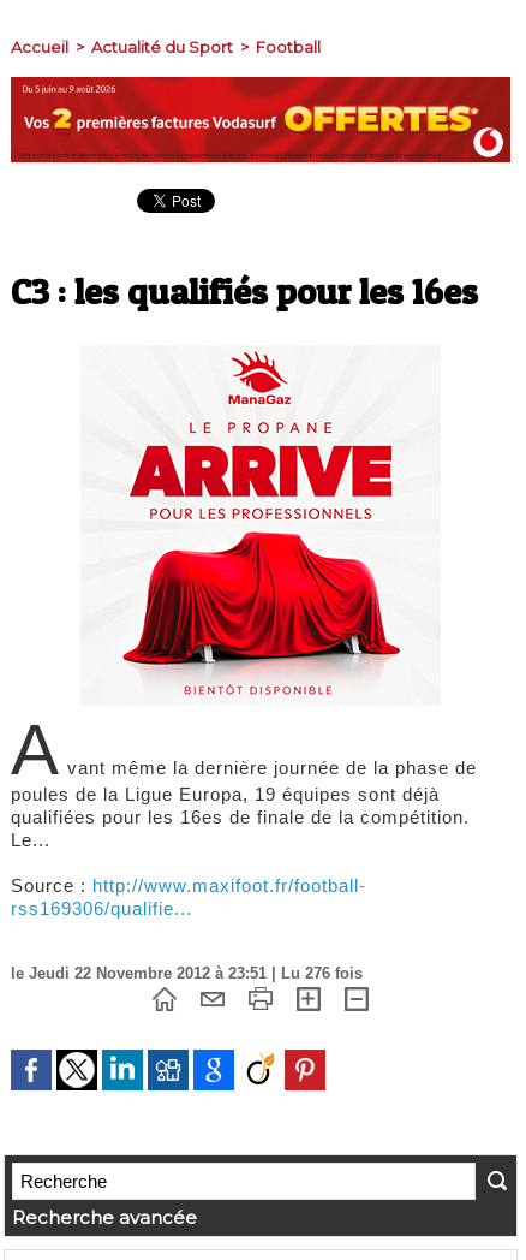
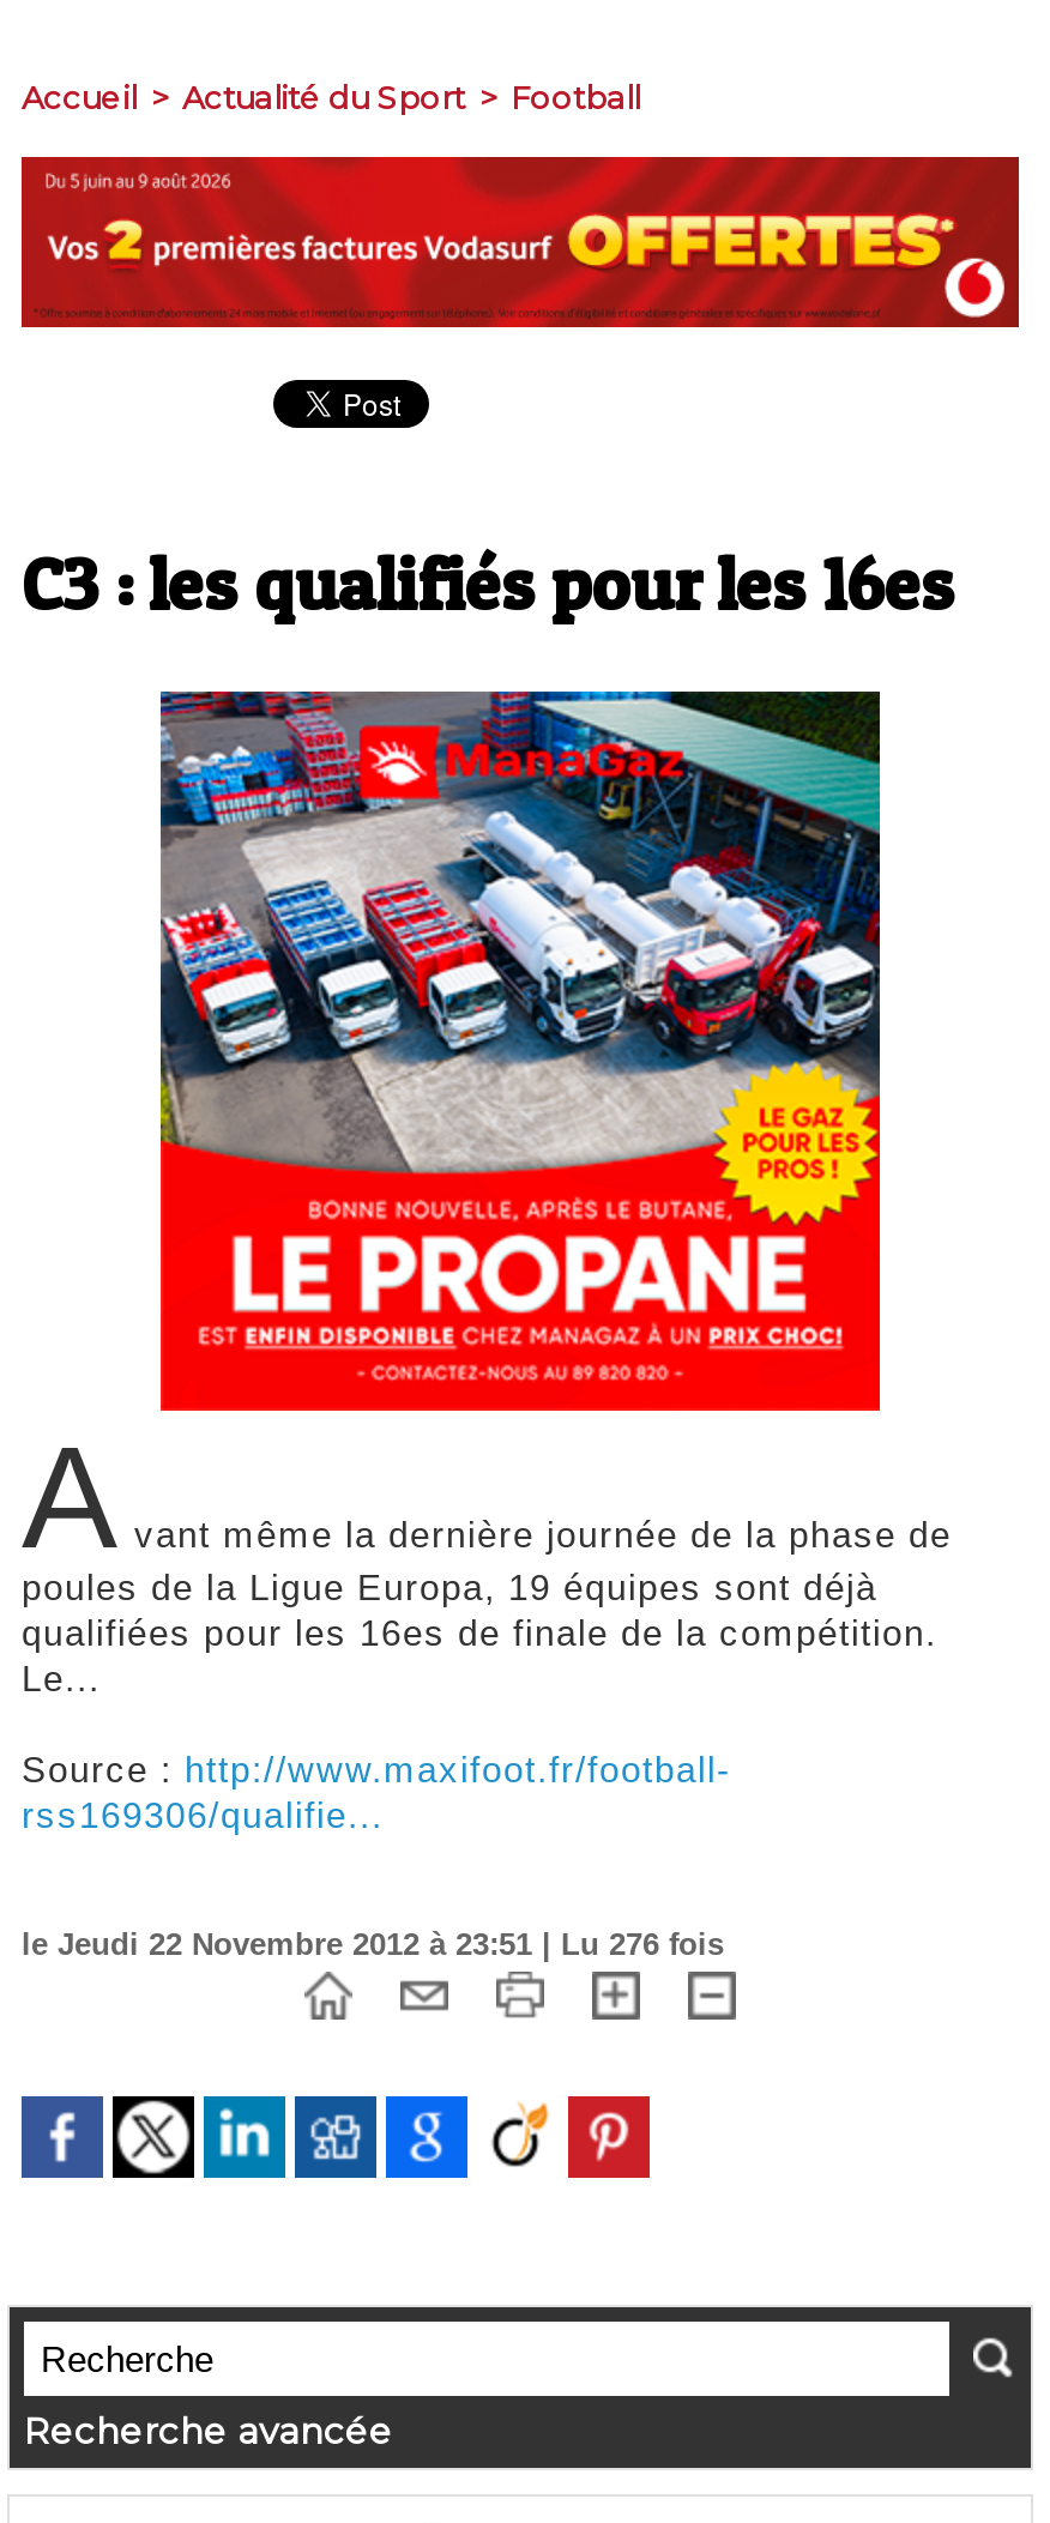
- [image]
+ [image]
